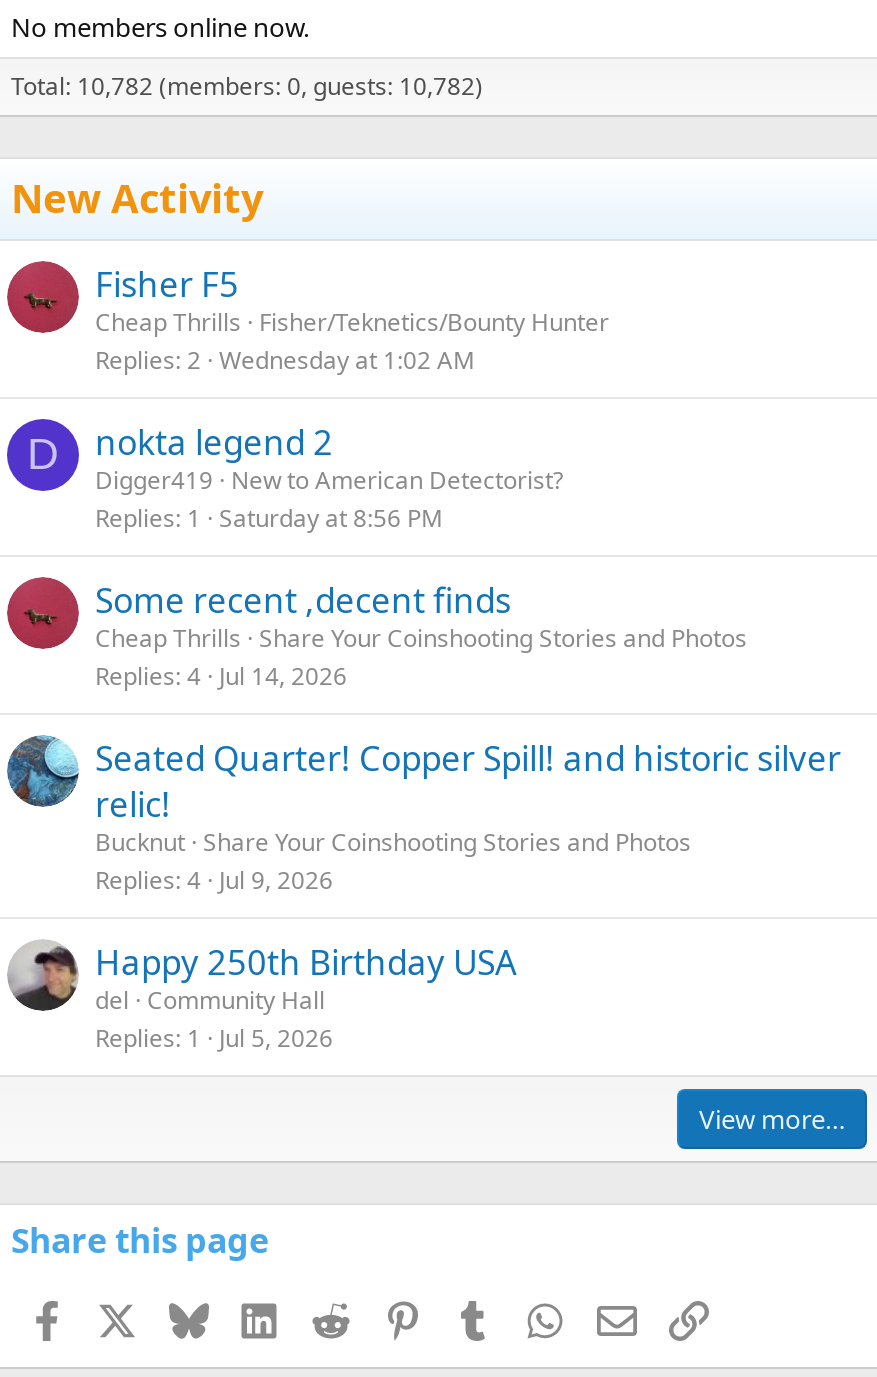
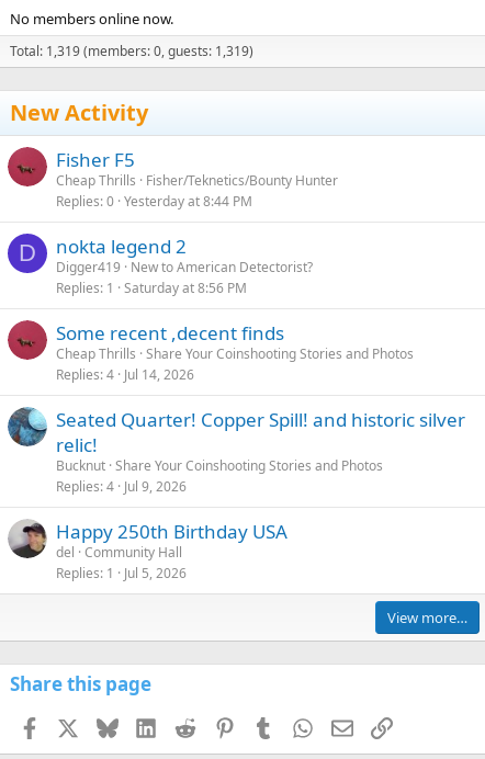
- Total: 10,782 (members: 0, guests: 10,782)
+ Total: 1,319 (members: 0, guests: 1,319)

- Replies 2 Wednesday at 1:02 AM
+ Replies 0 Yesterday at 8:44 PM
